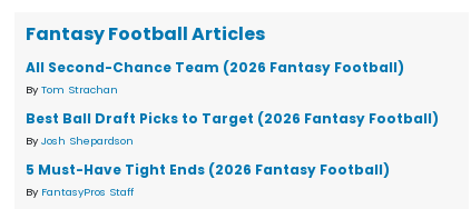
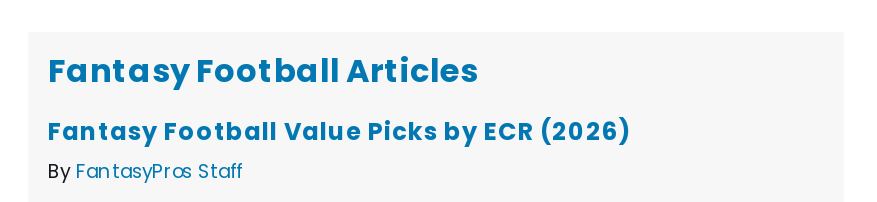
- All Second-Chance Team (2026 Fantasy Football)
- By Tom Strachan
- Best Ball Draft Picks to Target (2026 Fantasy Football)
- By Josh Shepardson
- 5 Must-Have Tight Ends (2026 Fantasy Football)
+ Fantasy Football Value Picks by ECR (2026)
